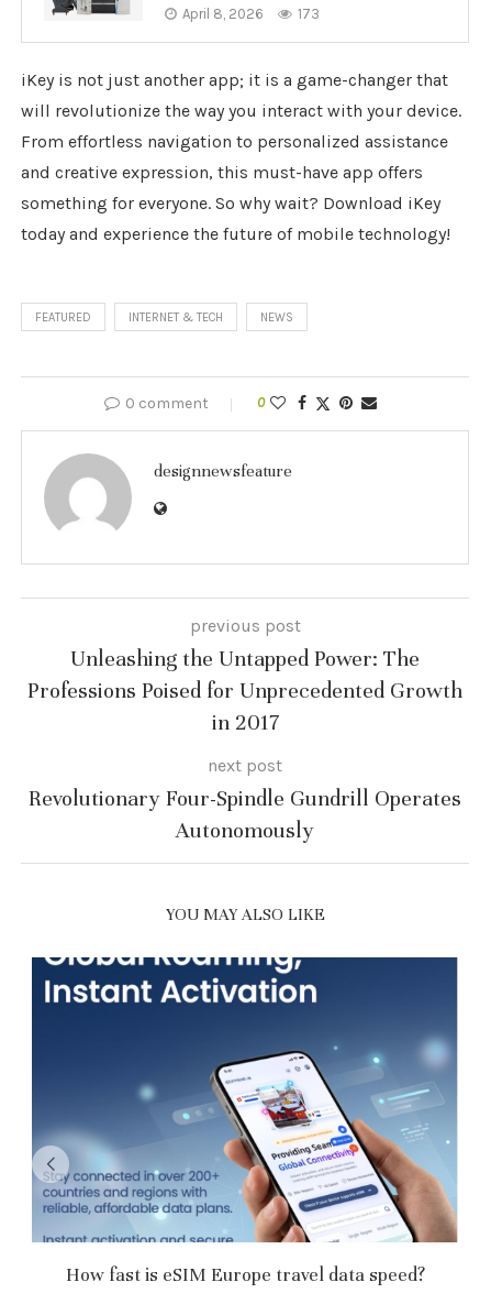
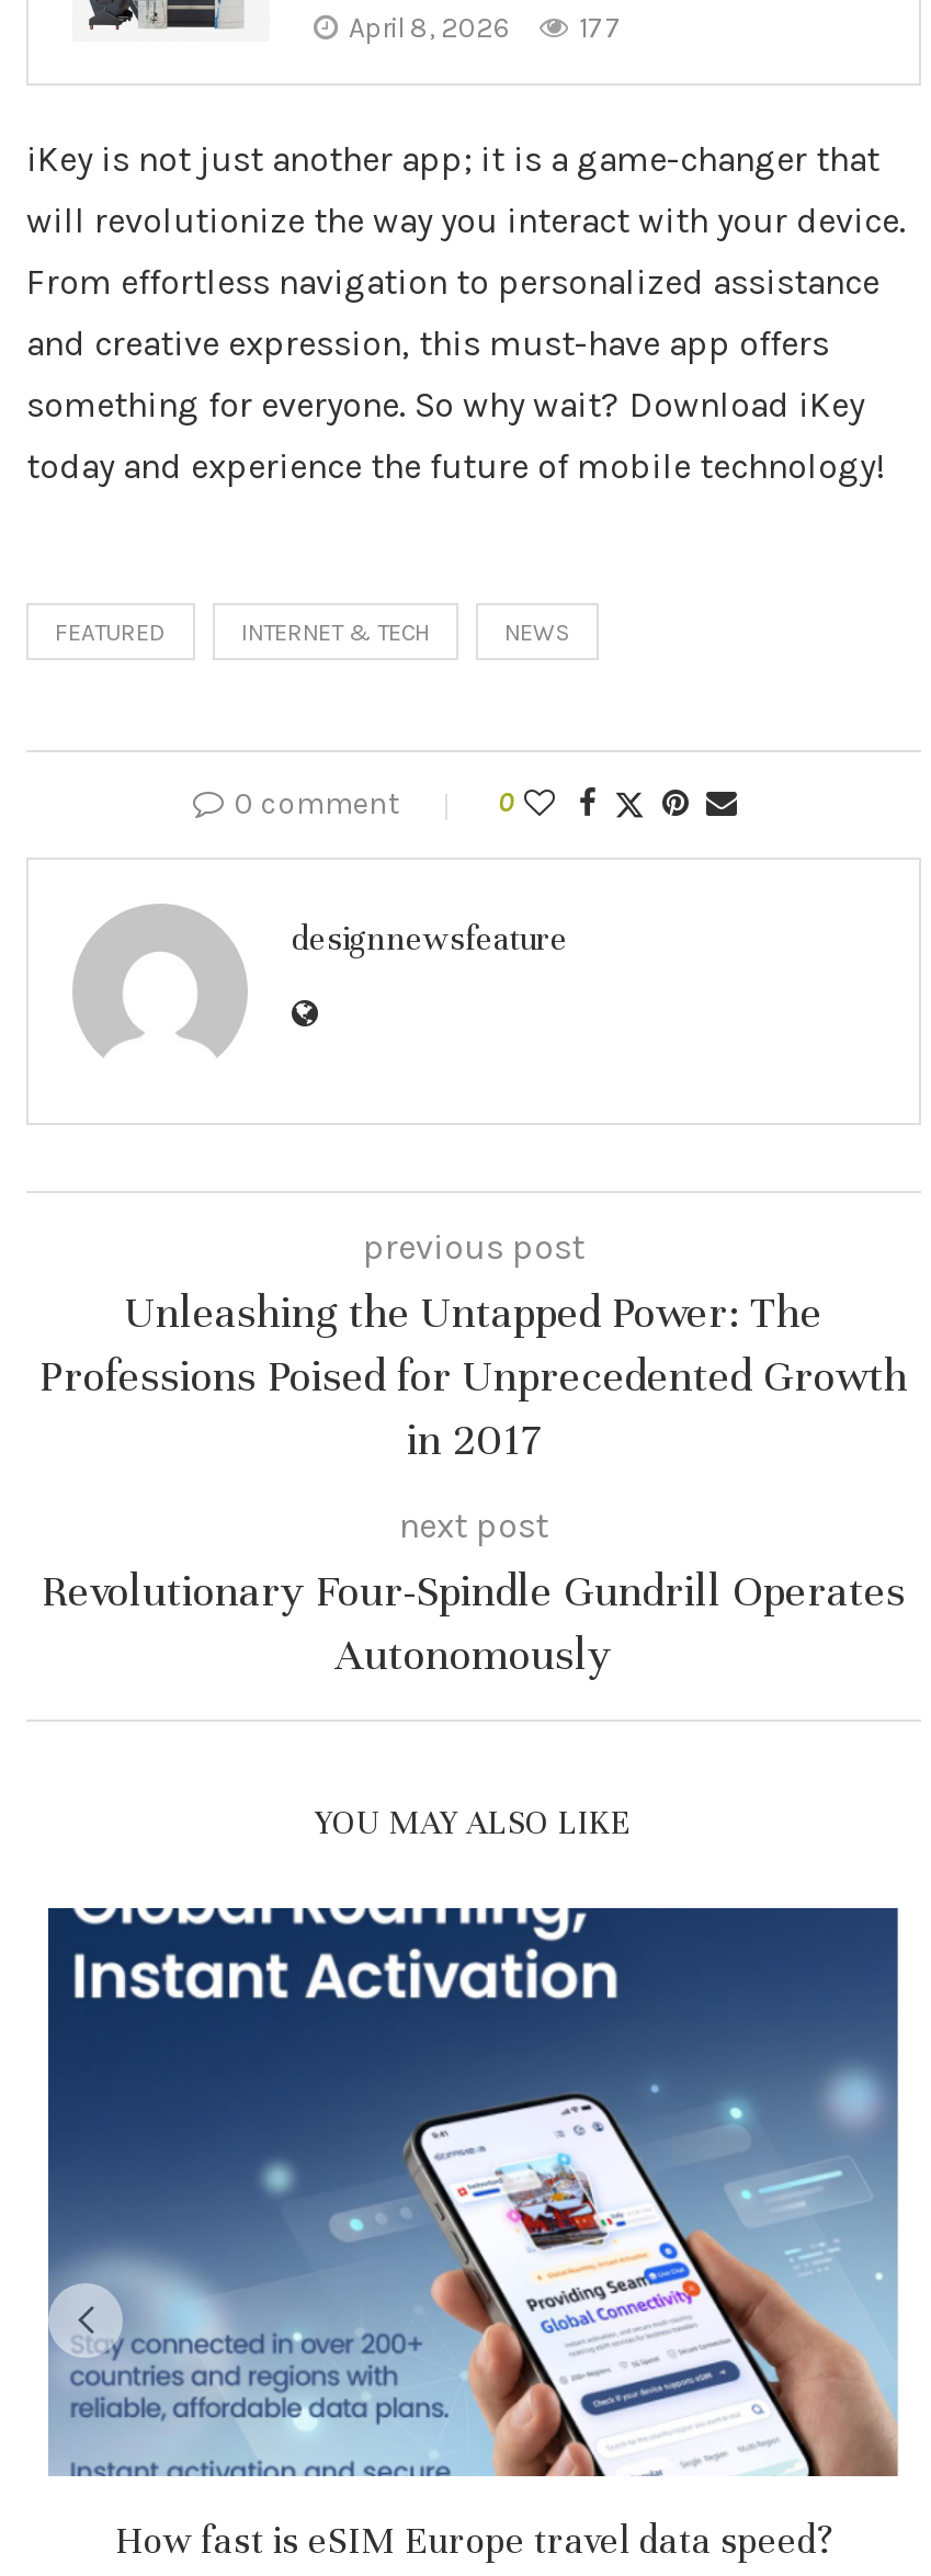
- 173
+ 177
